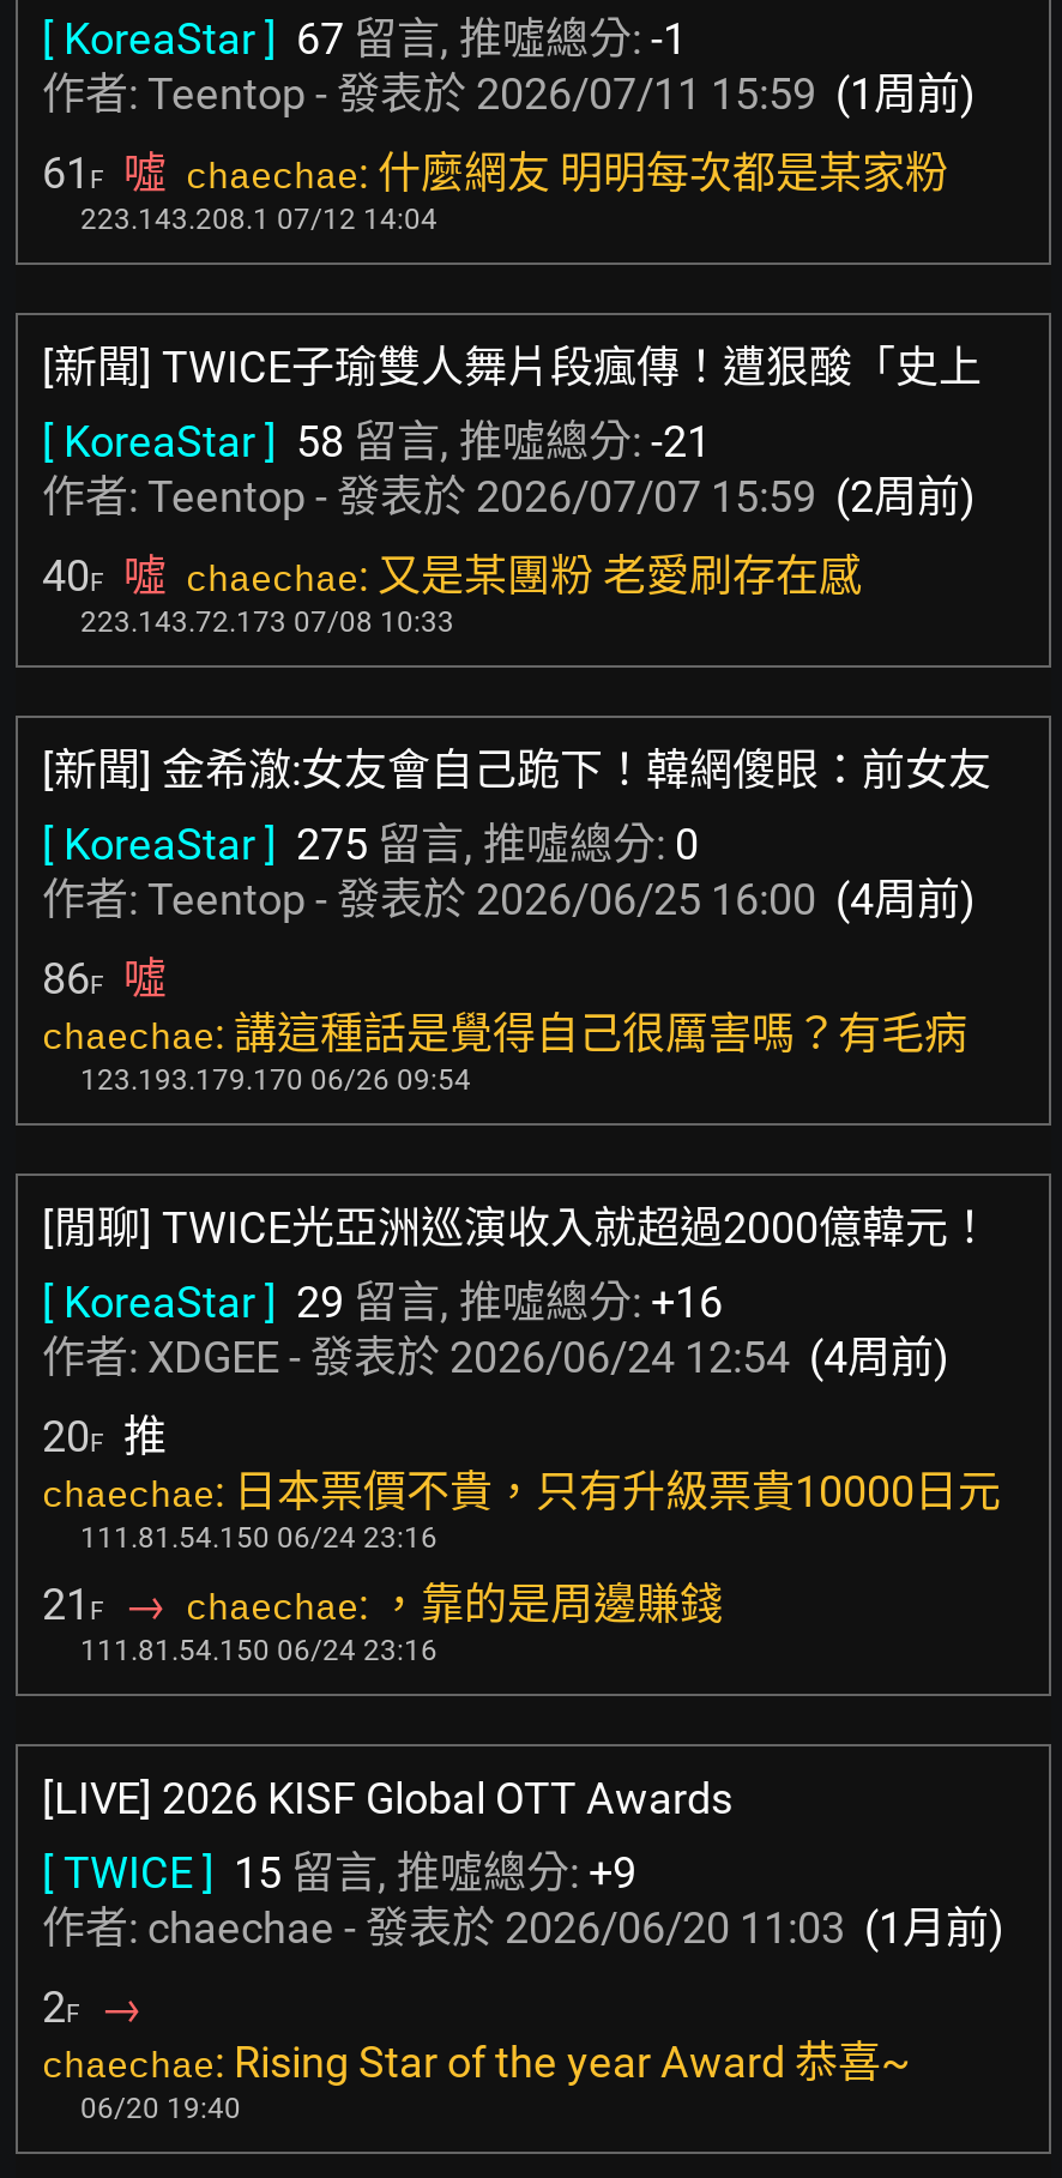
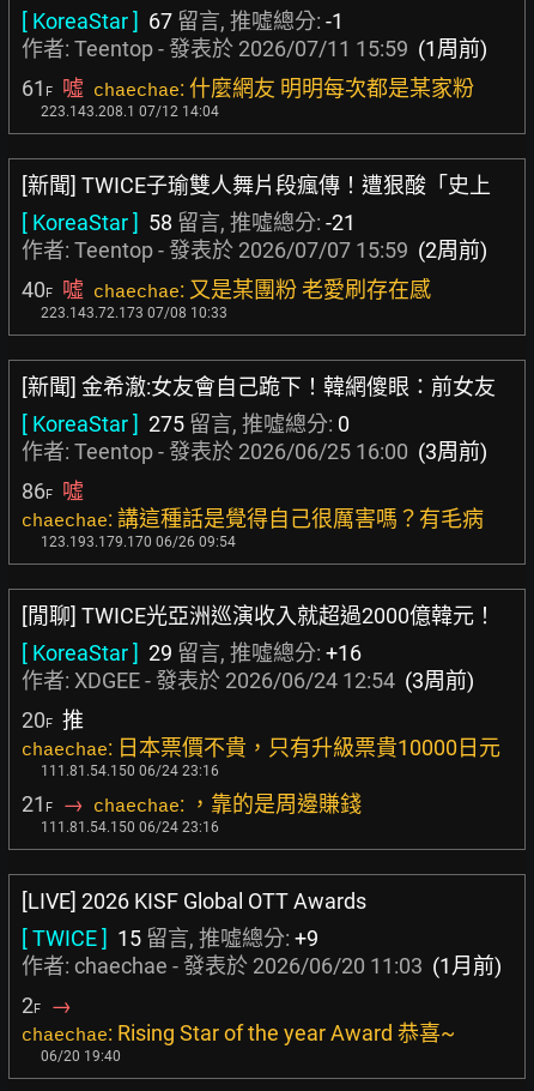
- 作者: Teentop - 發表於2026/06/25 16:00 (4周前)
+ 作者: Teentop - 發表於2026/06/25 16:00 (3周前)

- 作者: XDGEE - 發表於2026/06/24 12:54 (4周前)
+ 作者: XDGEE - 發表於2026/06/24 12:54 (3周前)
